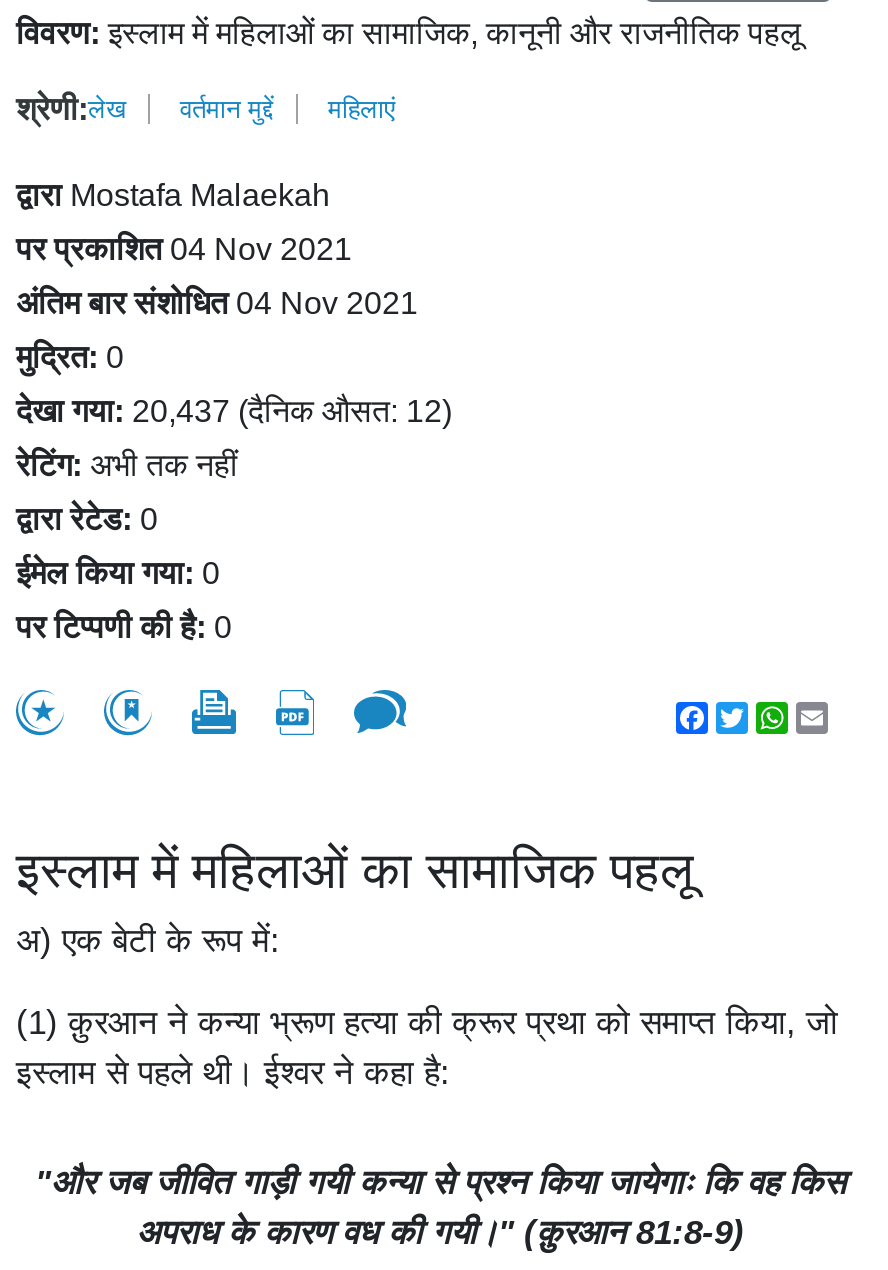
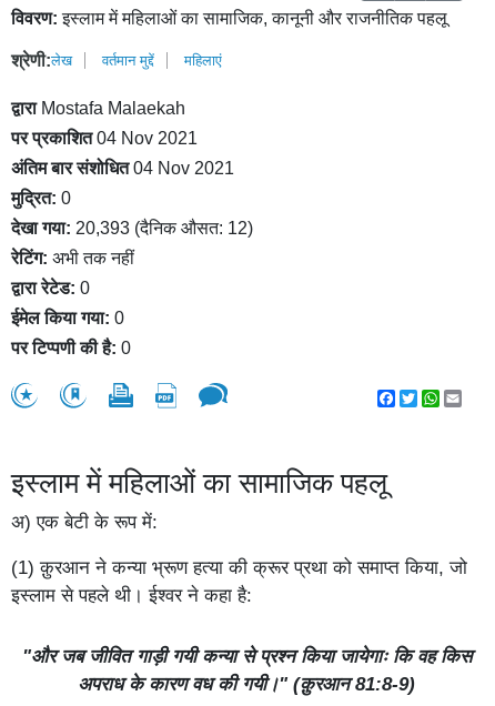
- देखा गया: 20,437 (दैनिक औसत: 12)
+ देखा गया: 20,393 (दैनिक औसत: 12)
